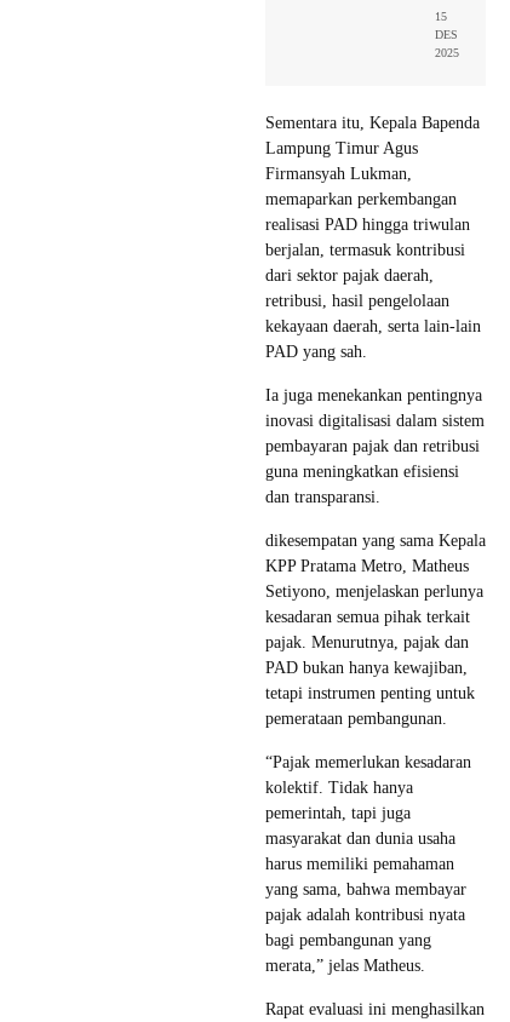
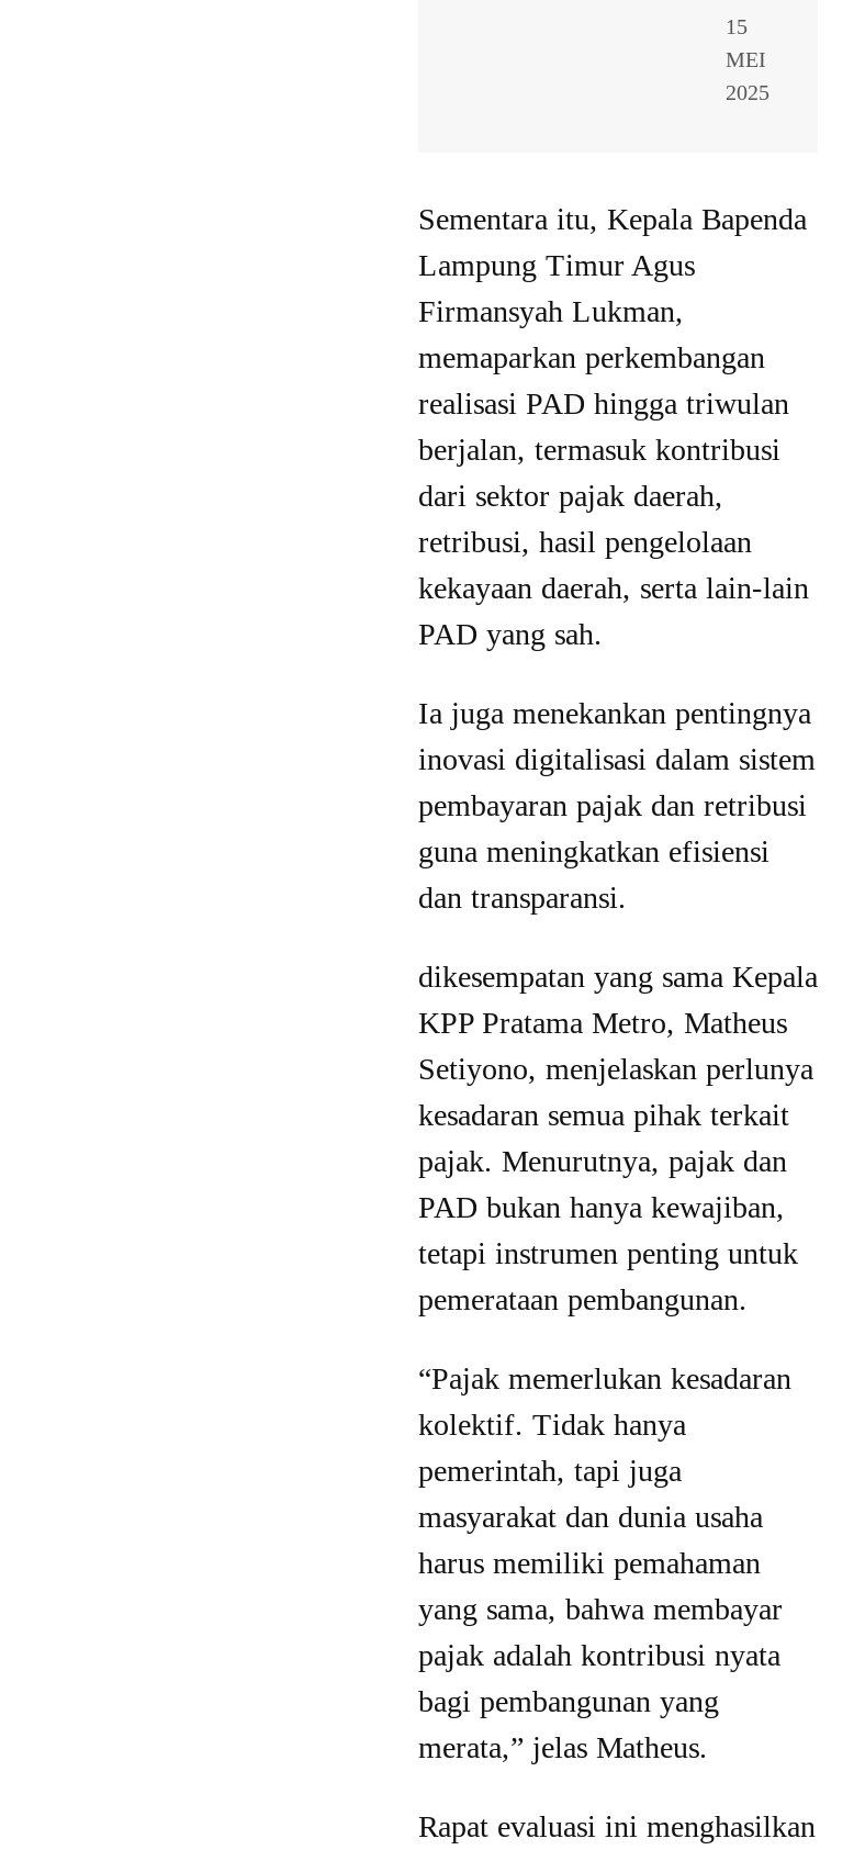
- DES
+ MEI
